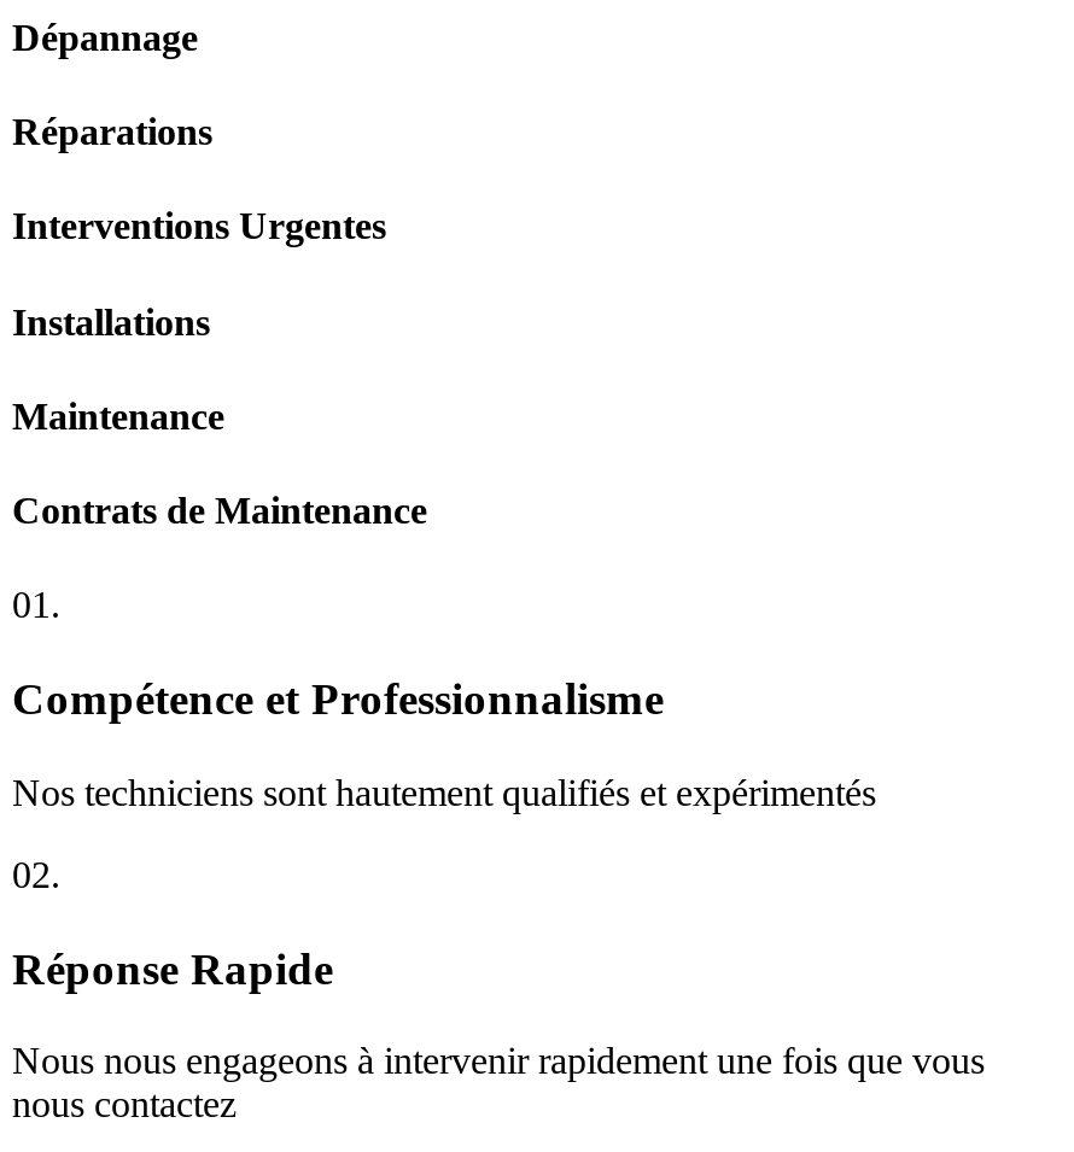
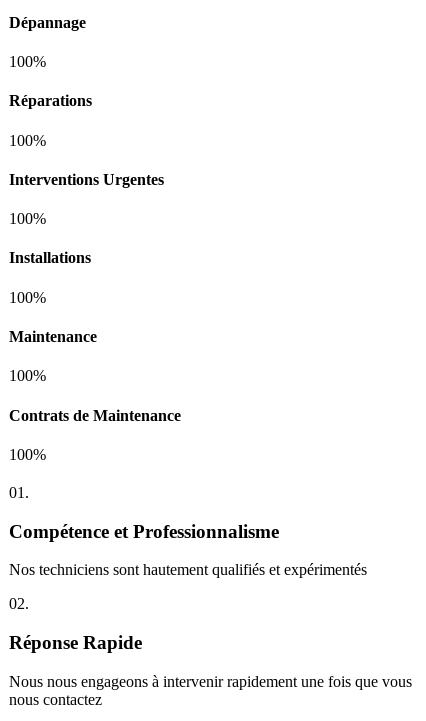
+ 100%

+ 100%

+ 100%

+ 100%

+ 100%

+ 100%
